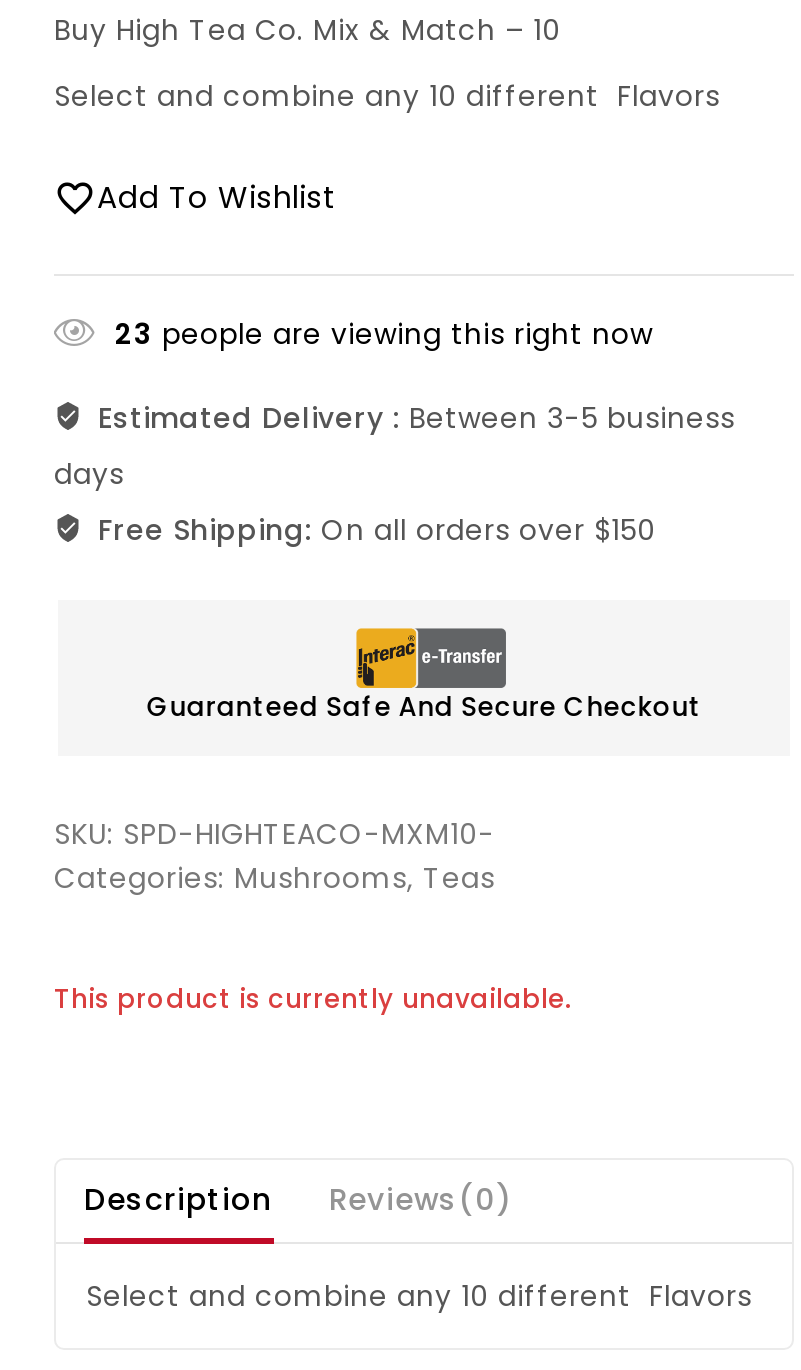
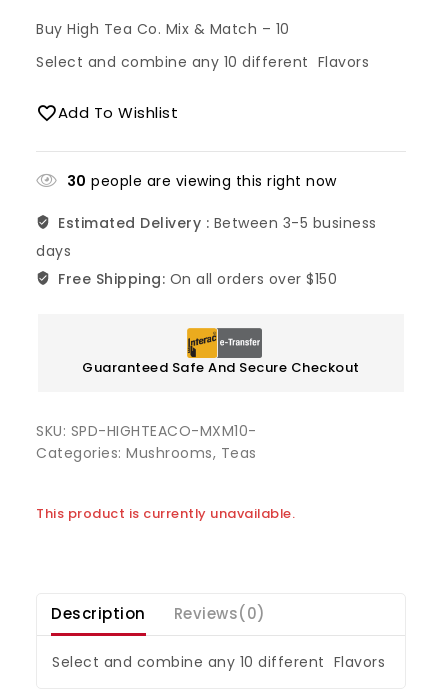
- 23 people are viewing this right now
+ 30 people are viewing this right now
